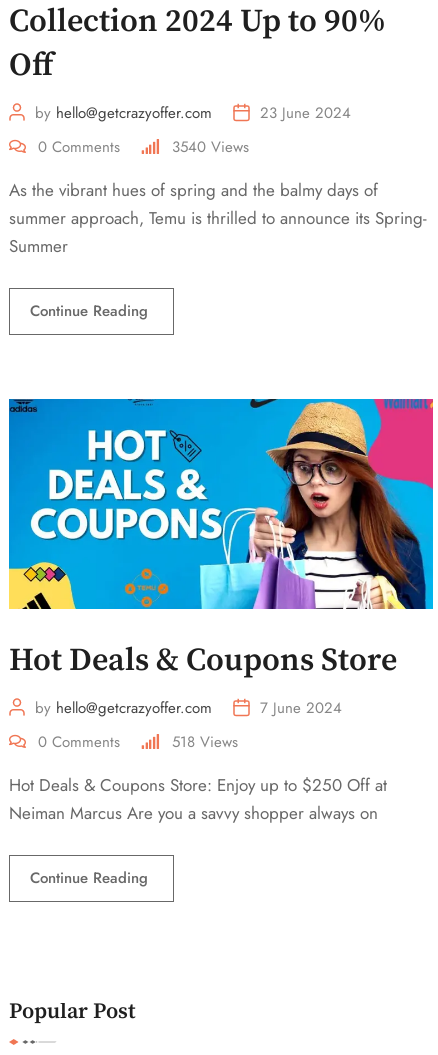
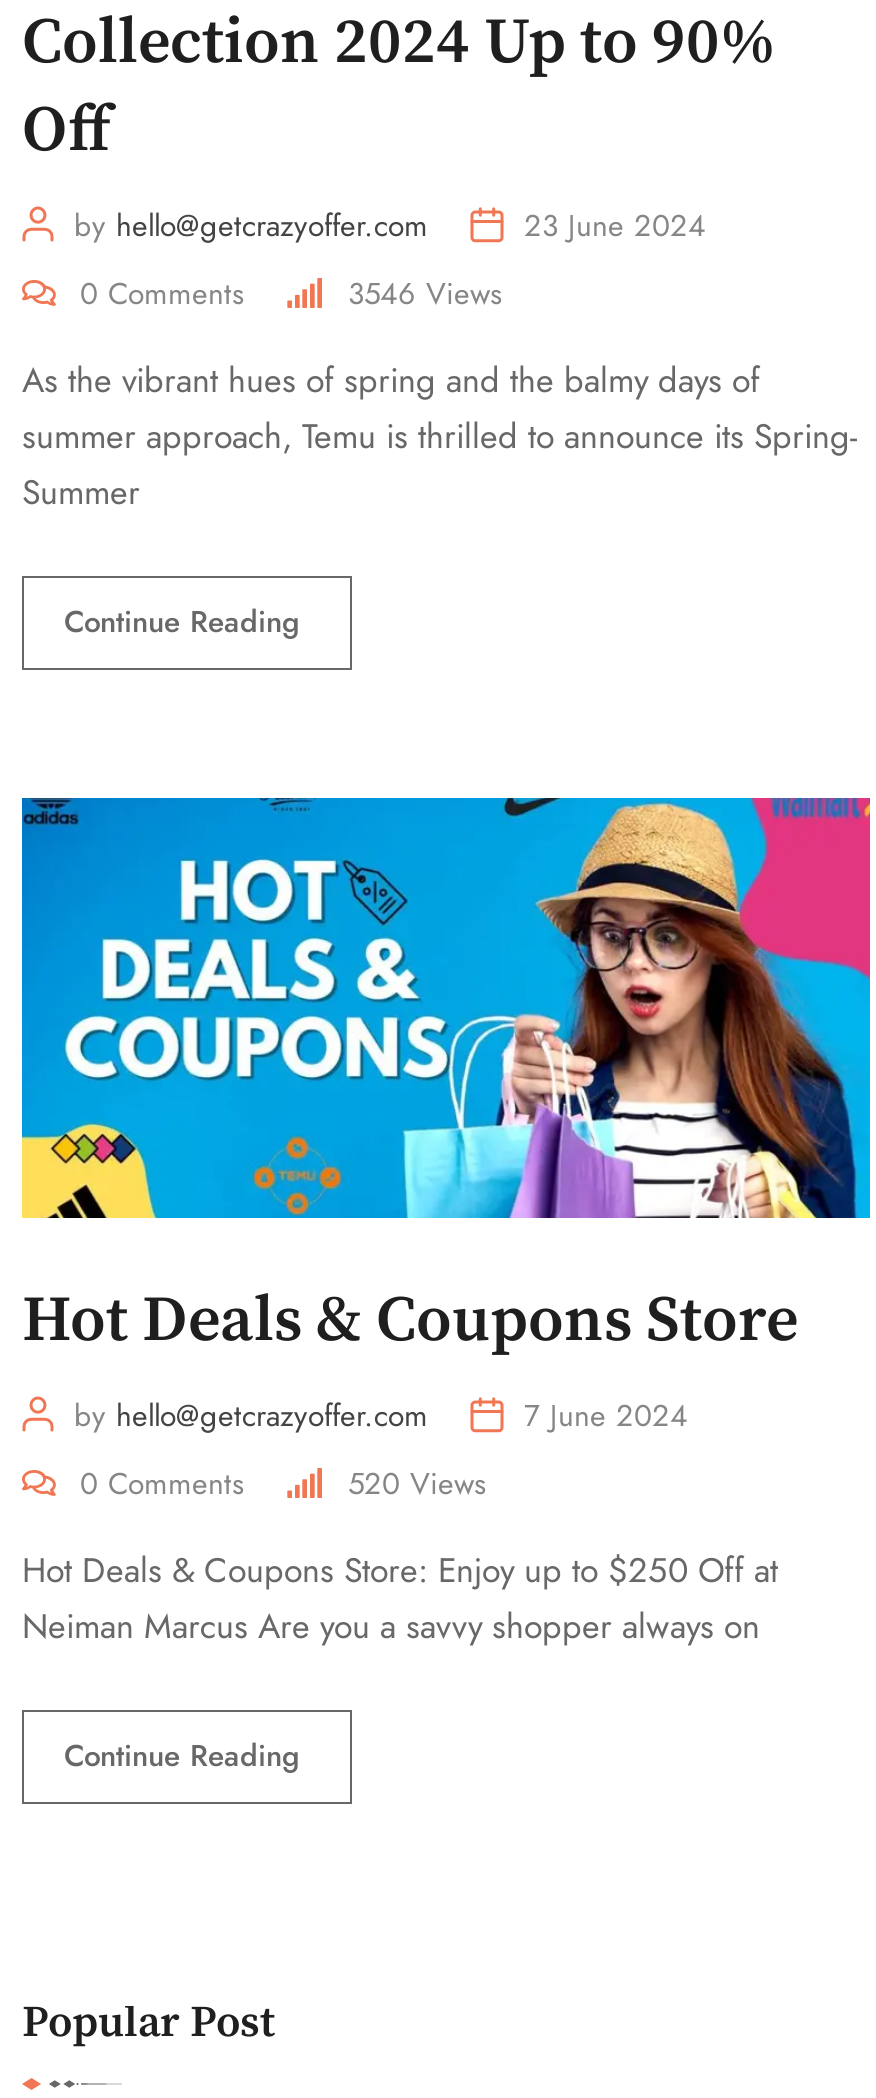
- 3540 Views
+ 3546 Views

- 518 Views
+ 520 Views
